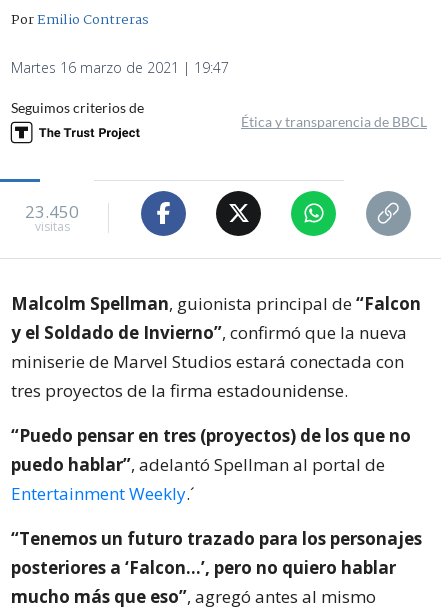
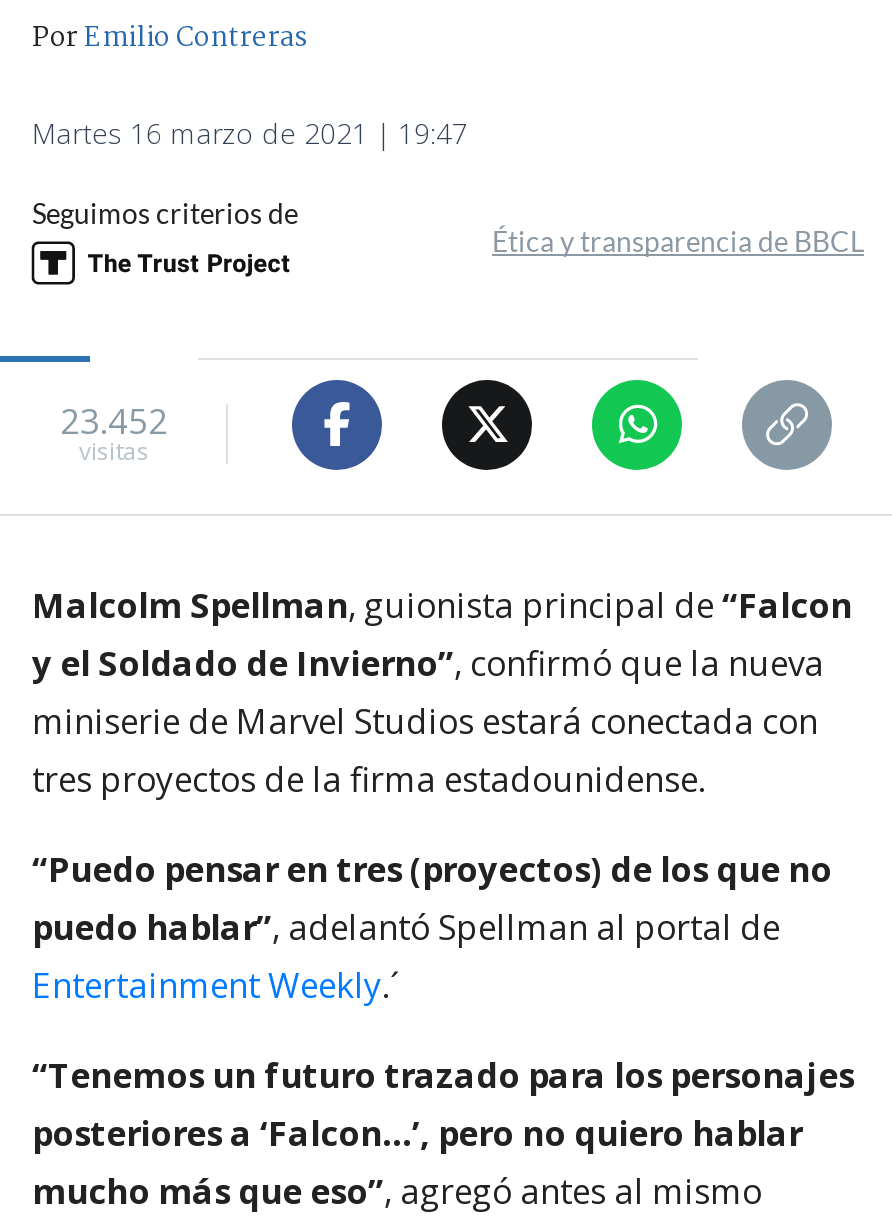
- 23.450
+ 23.452
